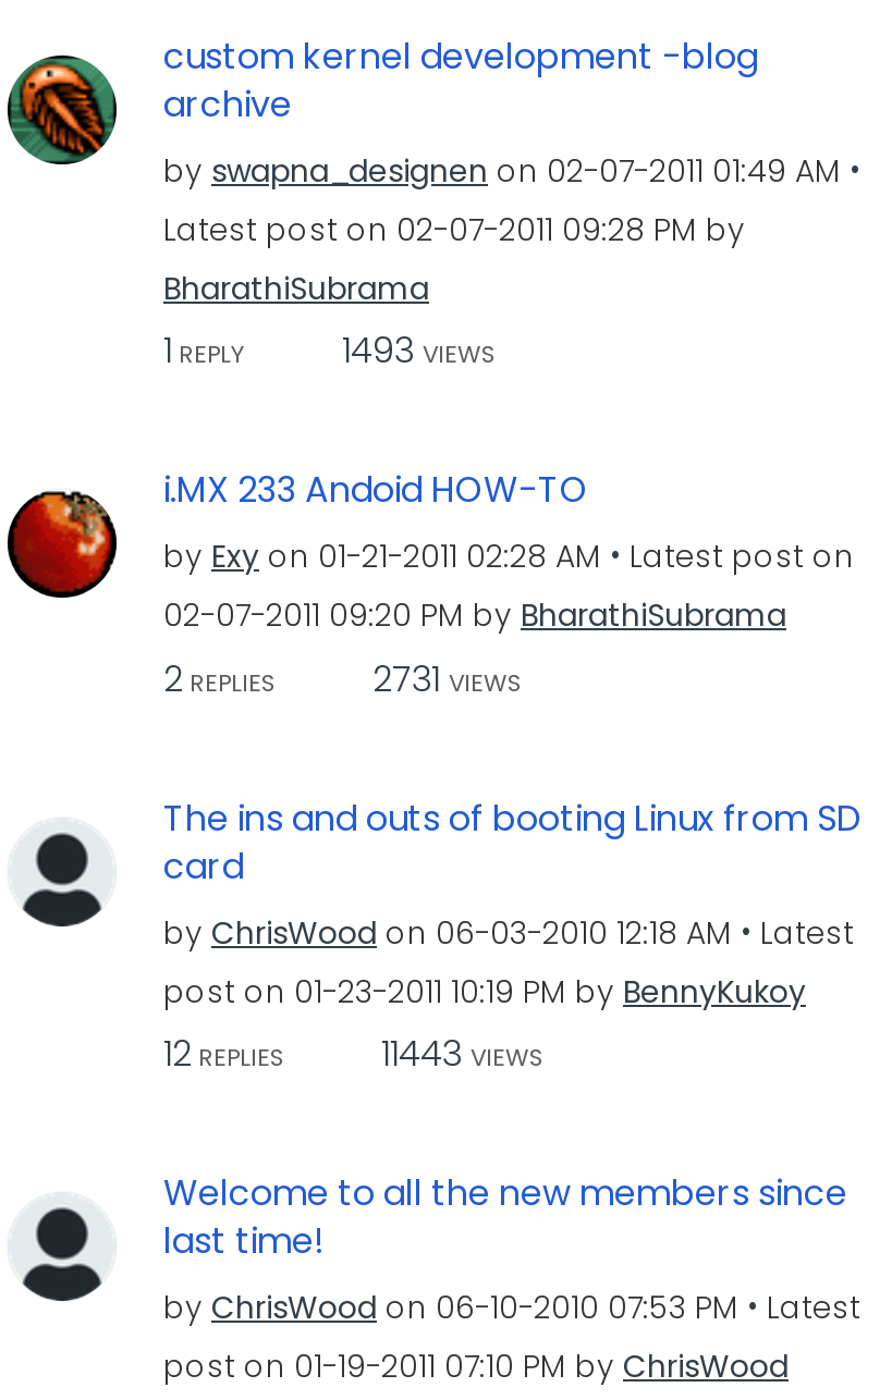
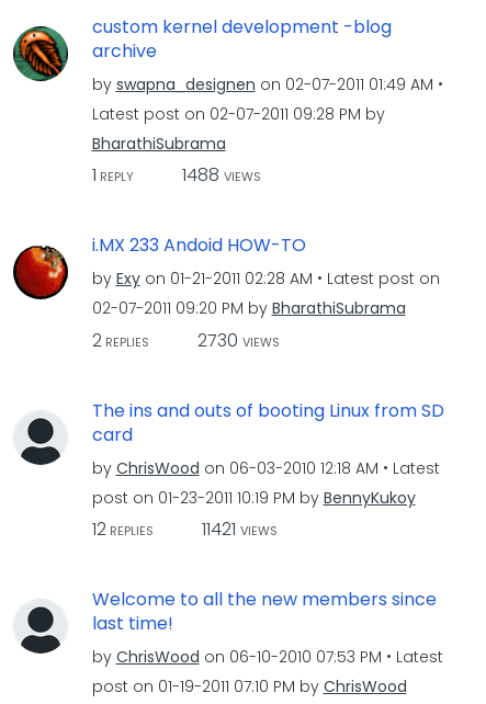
- 1 REPLY 1493 VIEWS
+ 1 REPLY 1488 VIEWS

- 2 REPLIES 2731 VIEWS
+ 2 REPLIES 2730 VIEWS

- 12 REPLIES 11443 VIEWS
+ 12 REPLIES 11421 VIEWS
